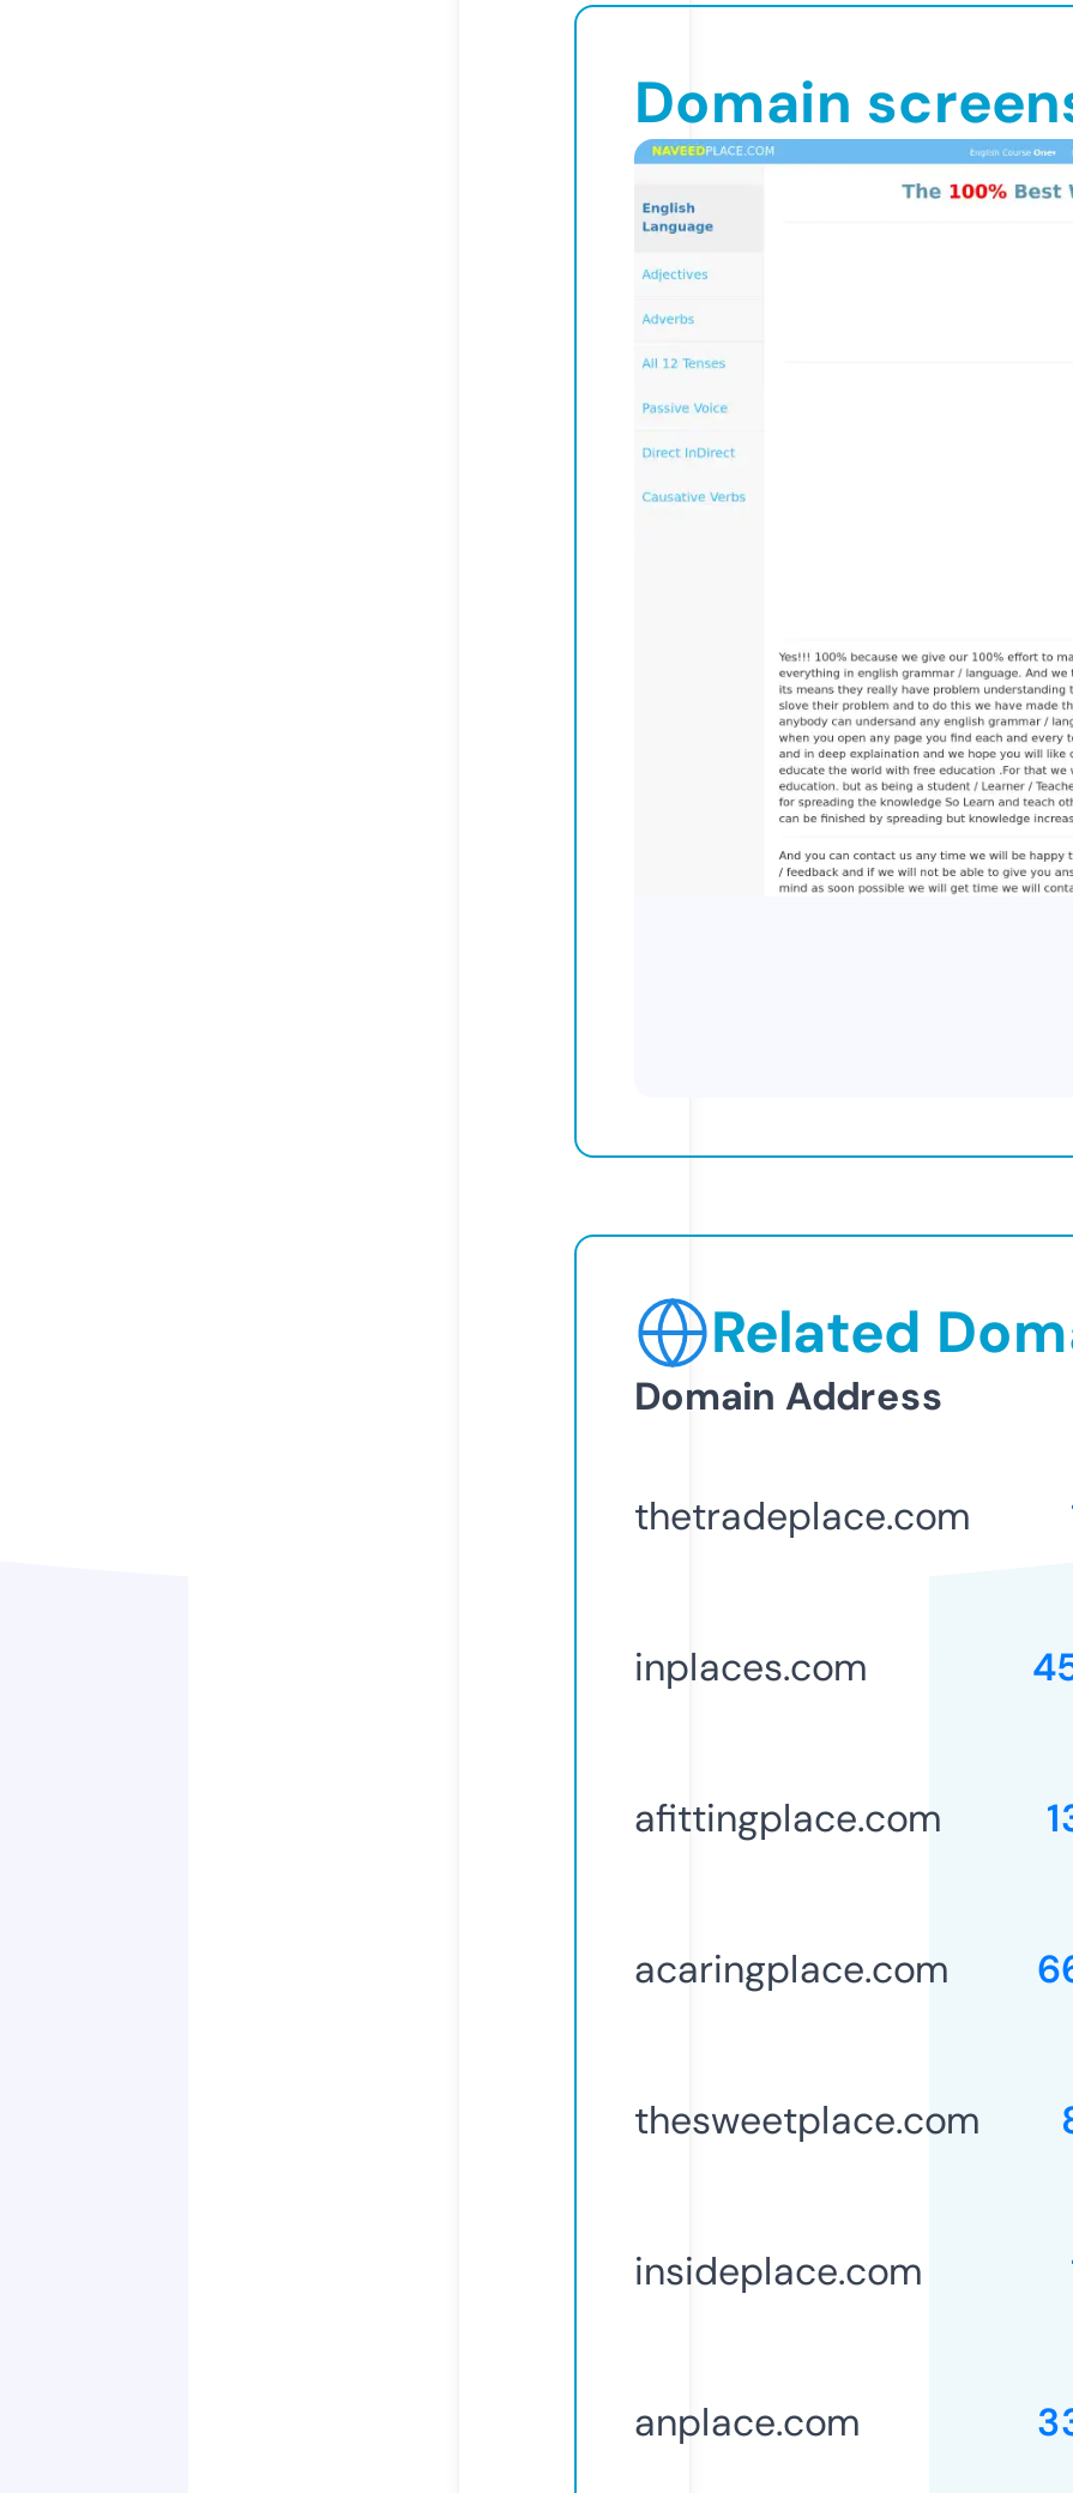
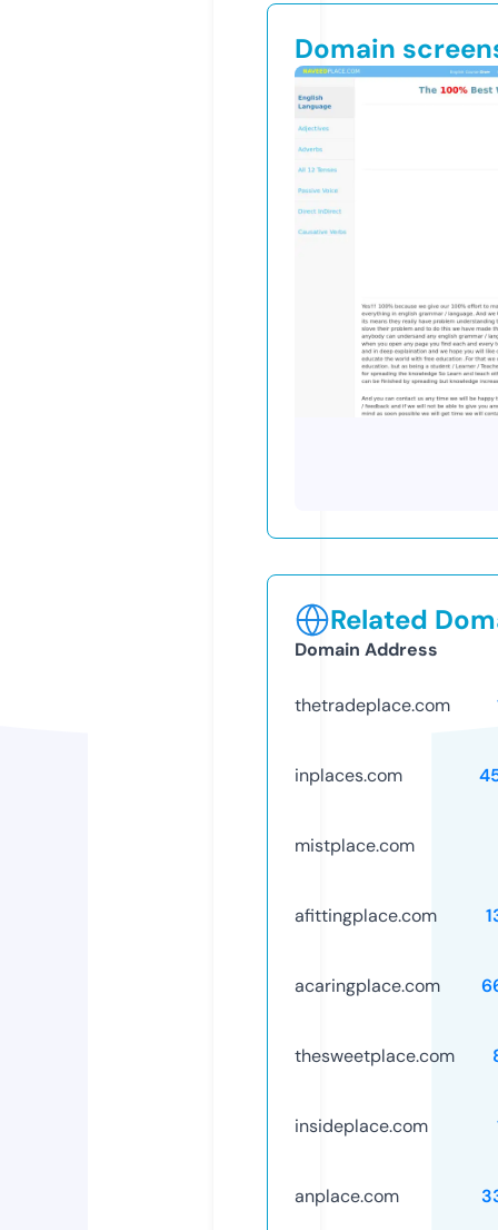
+ mistplace.com
